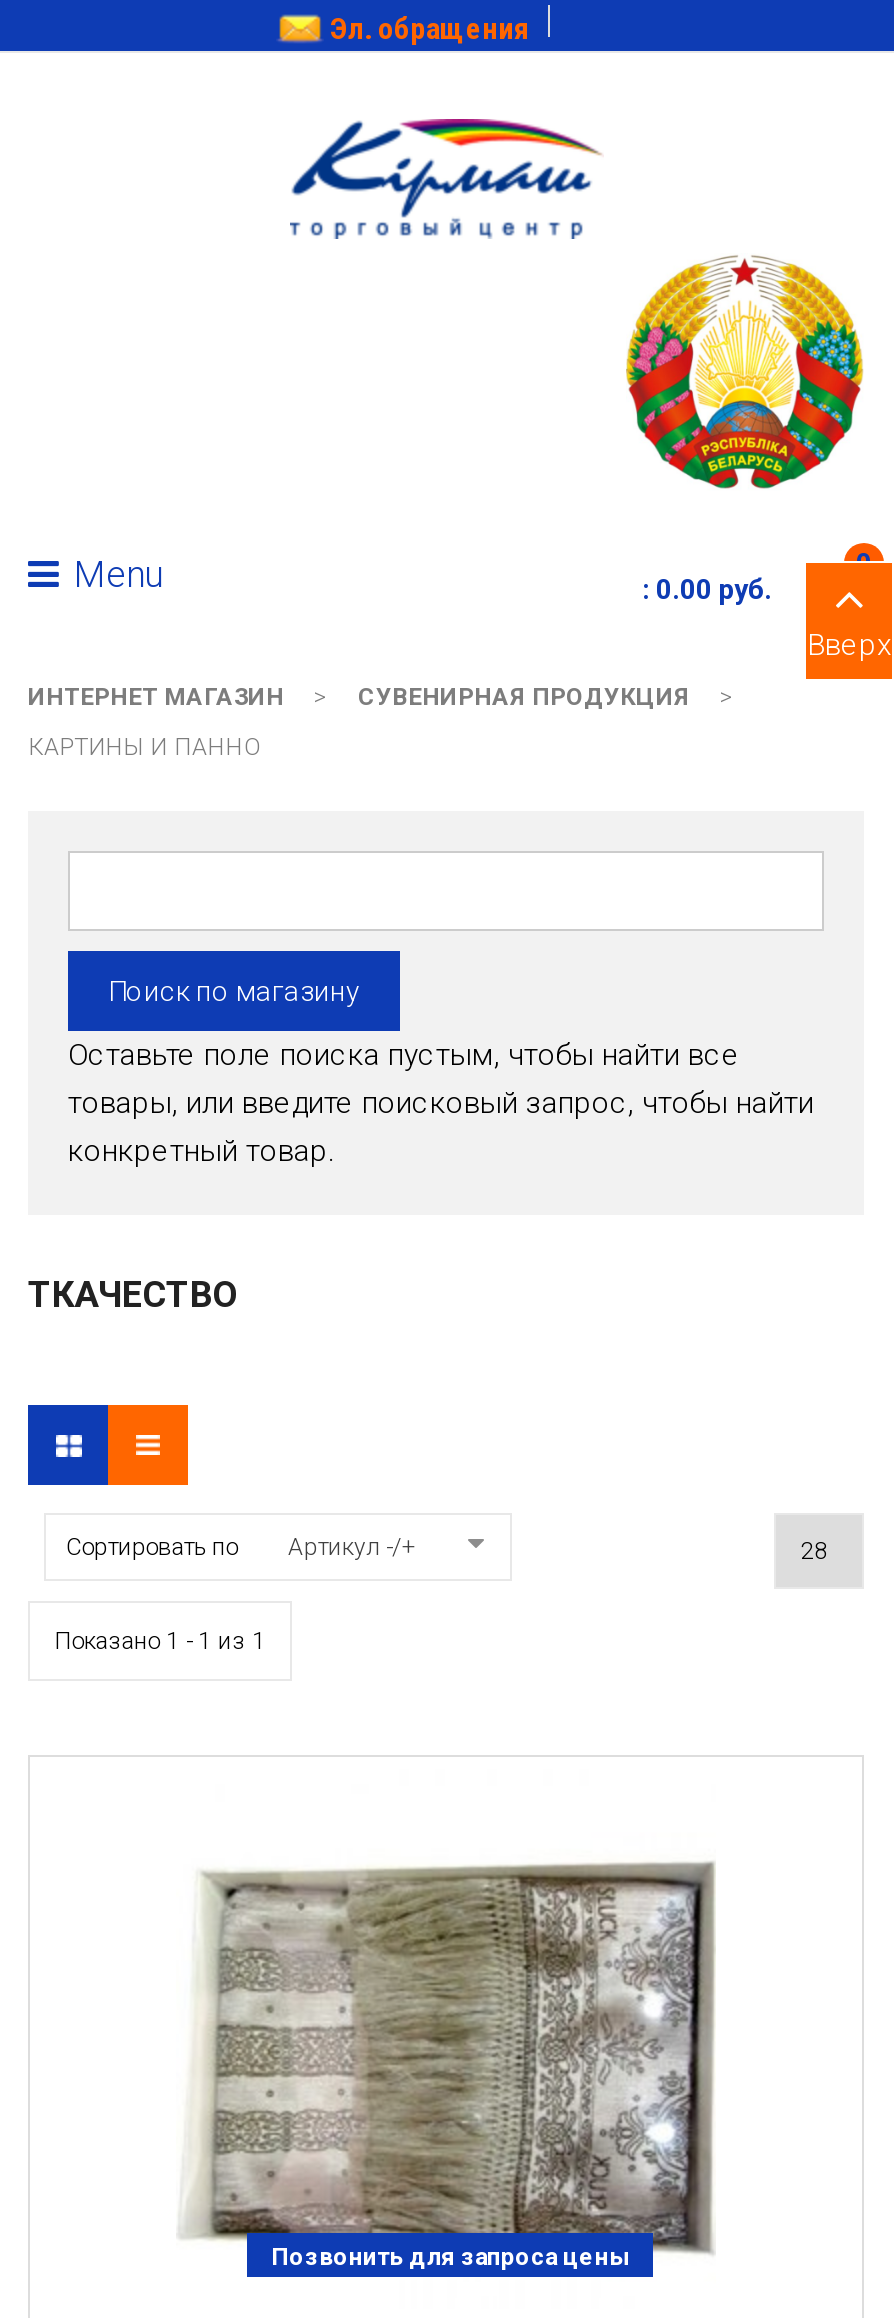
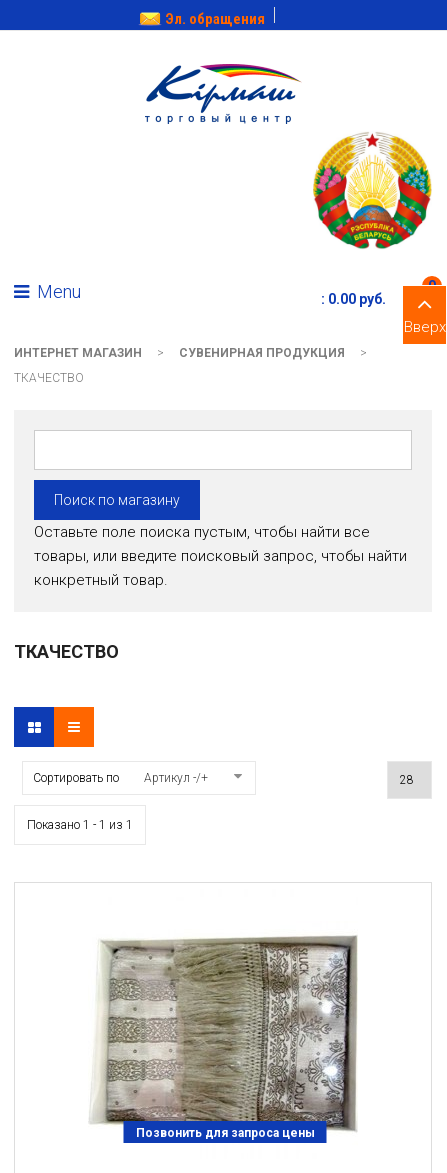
- КАРТИНЫ И ПАННО
+ ТКАЧЕСТВО
